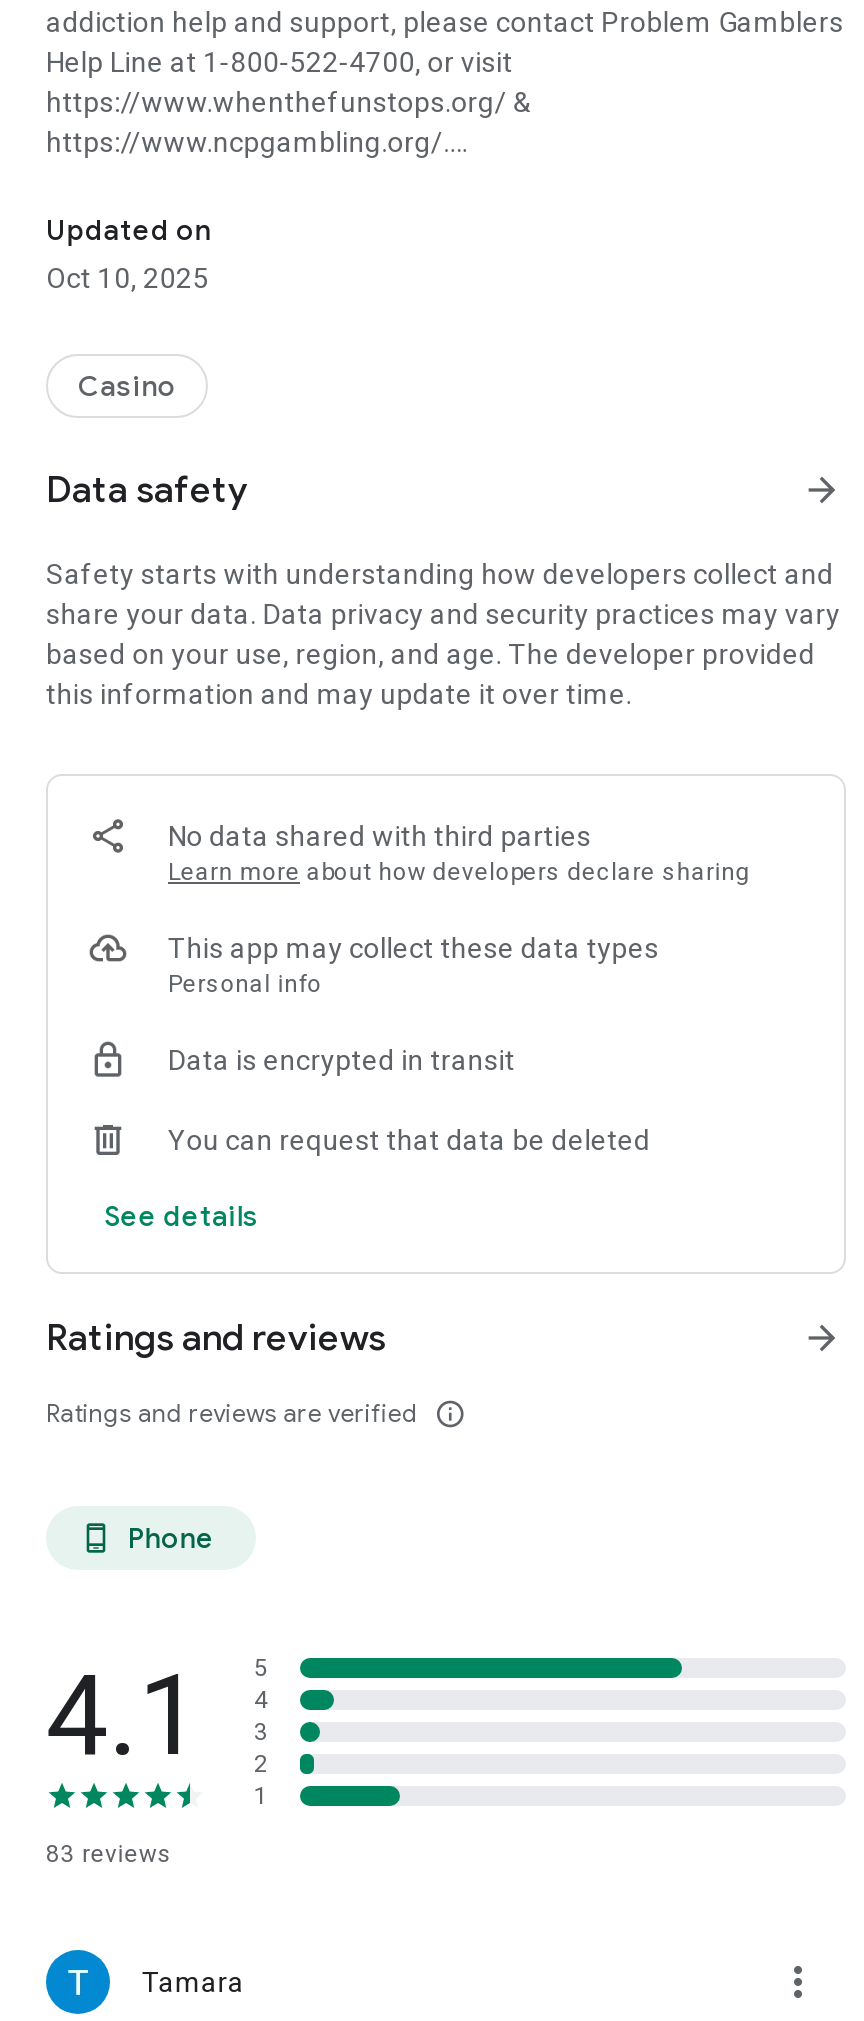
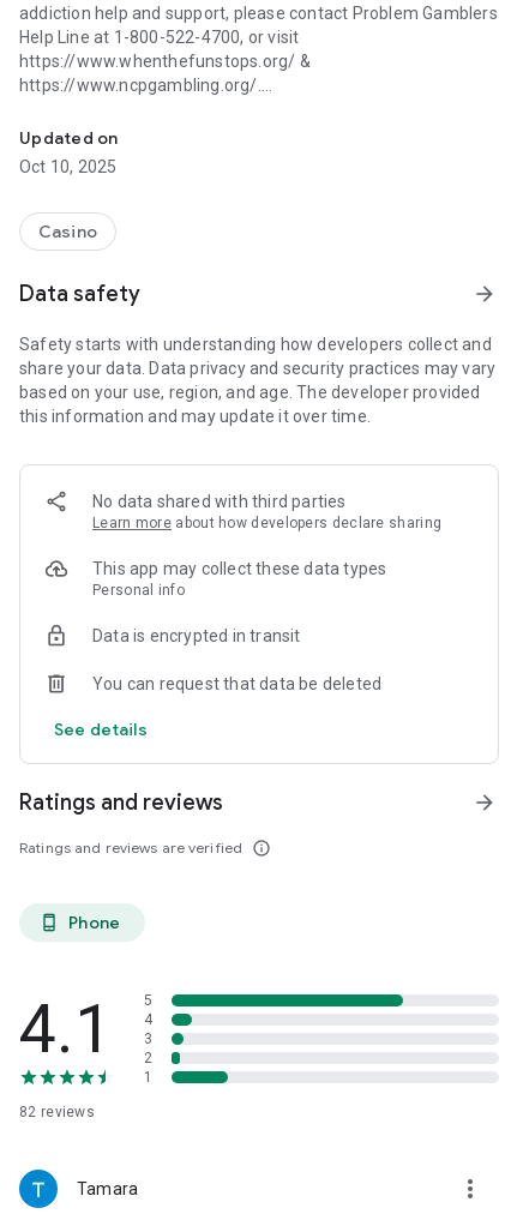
- 83 reviews
+ 82 reviews
